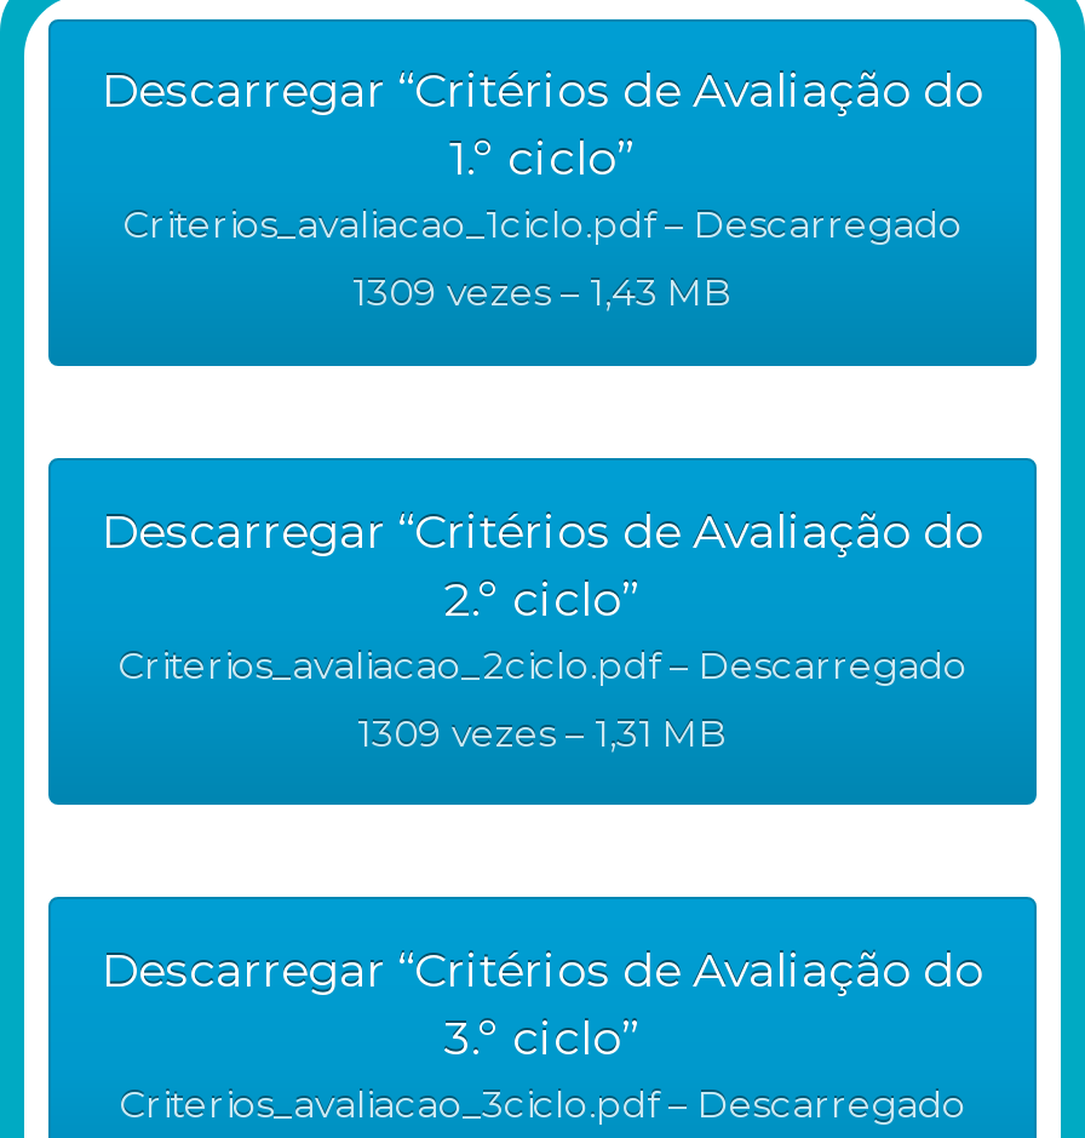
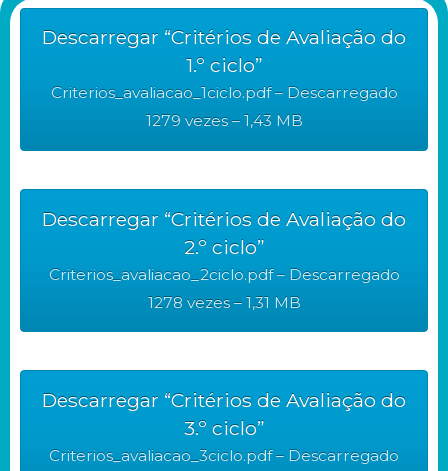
- 1309 vezes – 1,43 MB
+ 1279 vezes – 1,43 MB

- 1309 vezes – 1,31 MB
+ 1278 vezes – 1,31 MB
